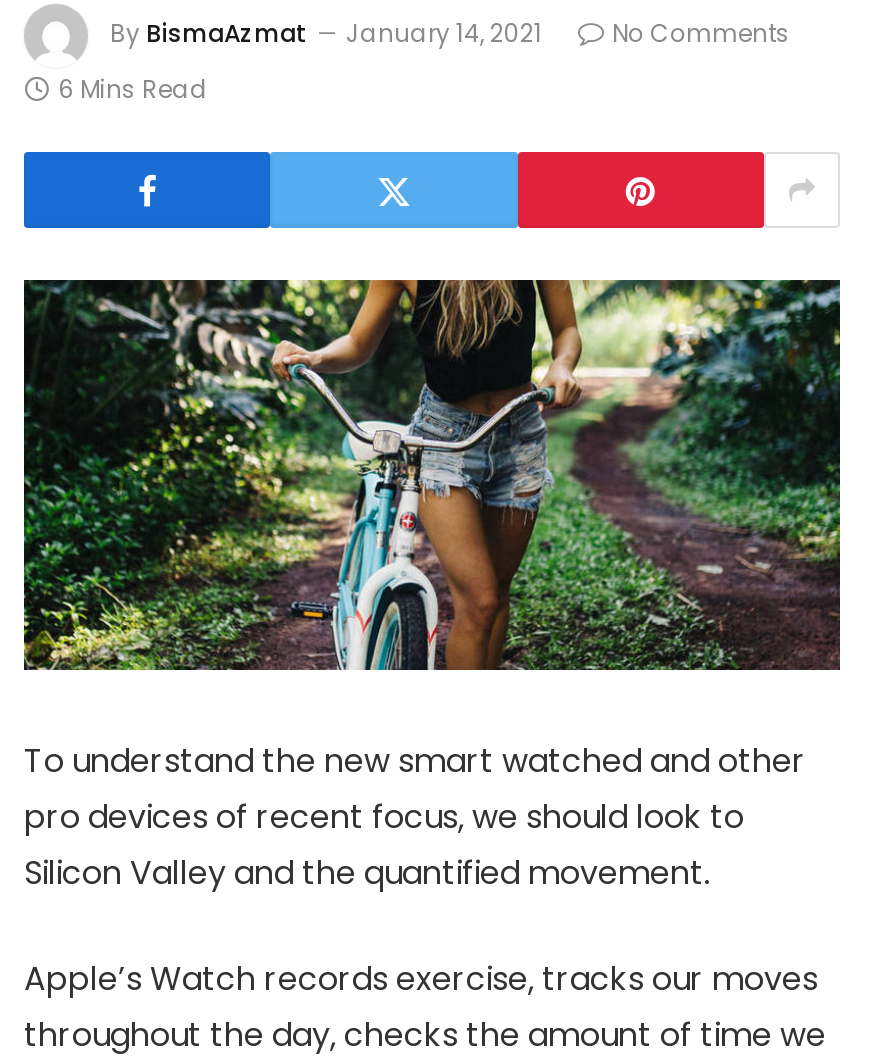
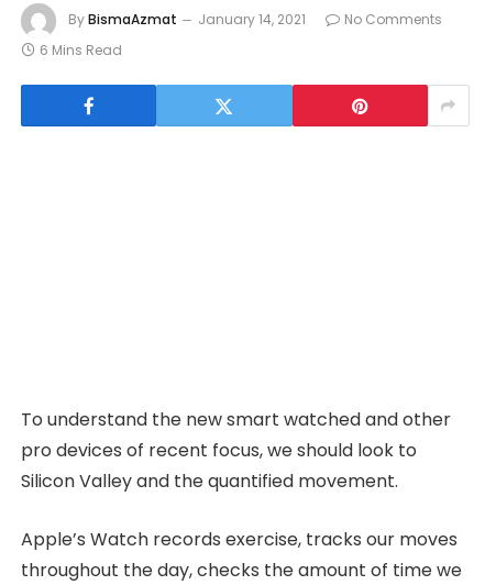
- [image]
